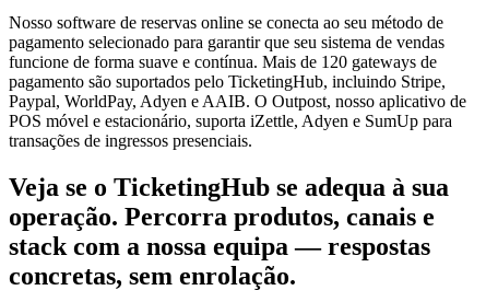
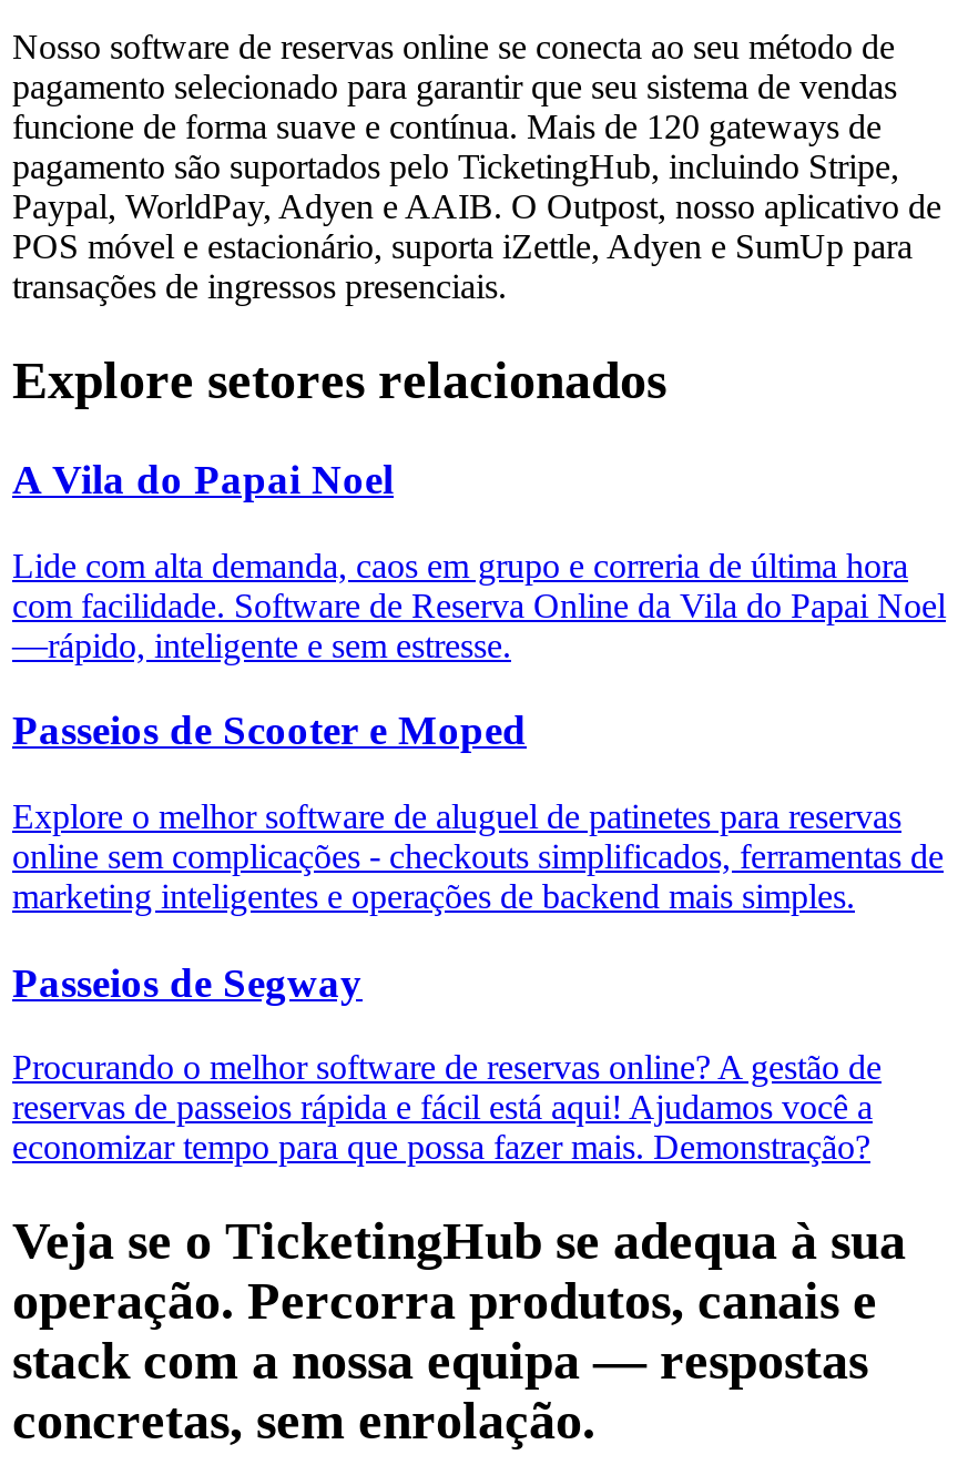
+ Explore setores relacionados
+ A Vila do Papai Noel
+ Lide com alta demanda, caos em grupo e correria de última hora
+ com facilidade. Software de Reserva Online da Vila do Papai Noel
+ —rápido, inteligente e sem estresse.
+ Passeios de Scooter e Moped
+ Explore o melhor software de aluguel de patinetes para reservas
+ online sem complicações - checkouts simplificados, ferramentas de
+ marketing inteligentes e operações de backend mais simples.
+ Passeios de Segway
+ Procurando o melhor software de reservas online? A gestão de
+ reservas de passeios rápida e fácil está aqui! Ajudamos você a
+ economizar tempo para que possa fazer mais. Demonstração?
